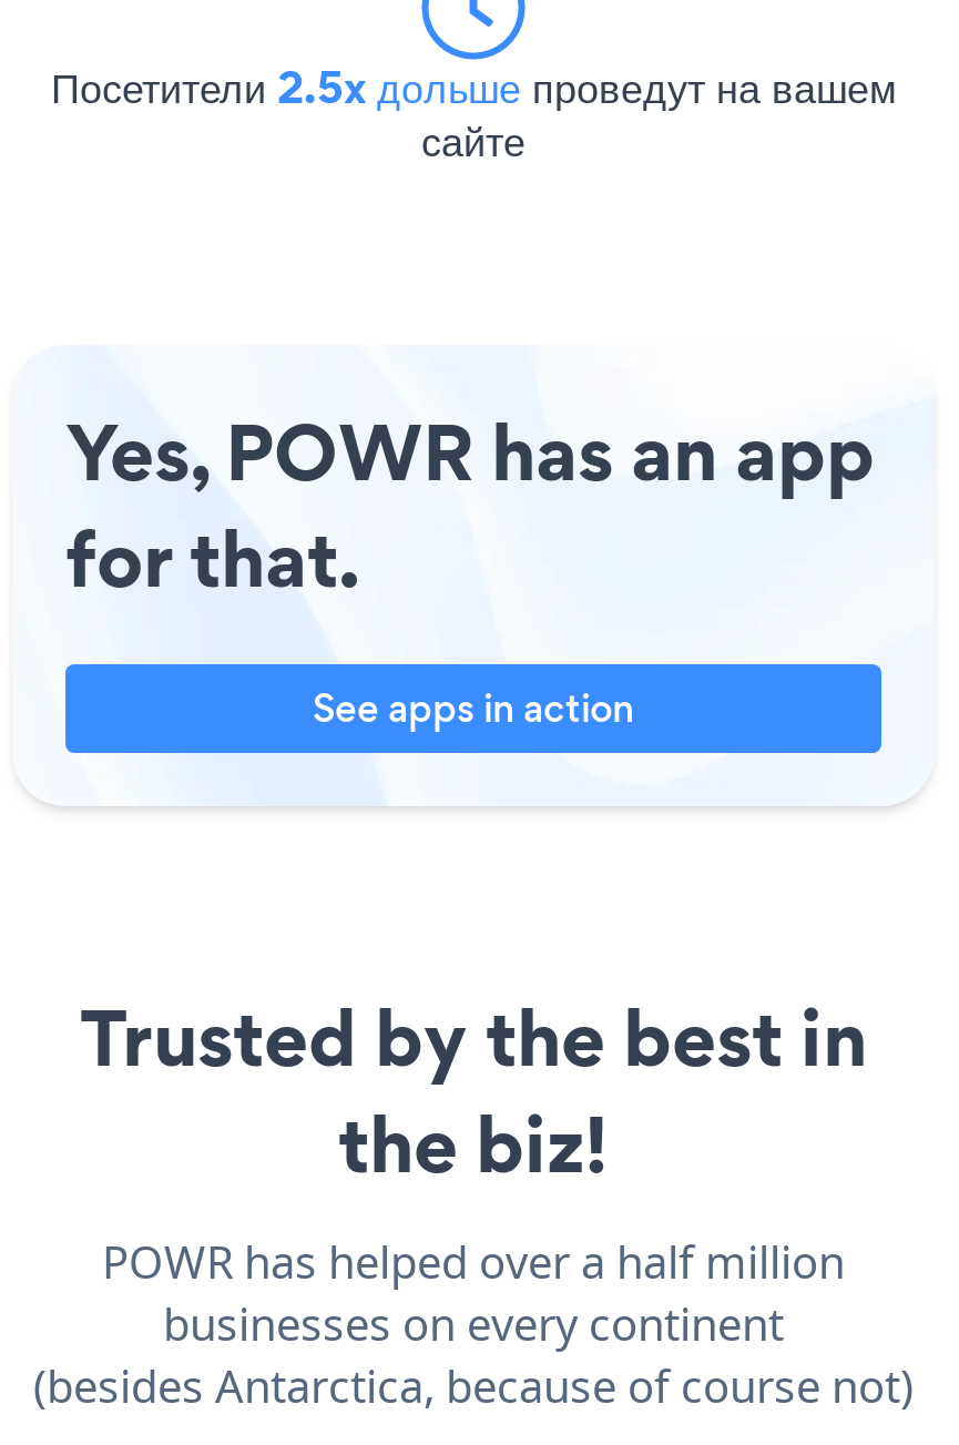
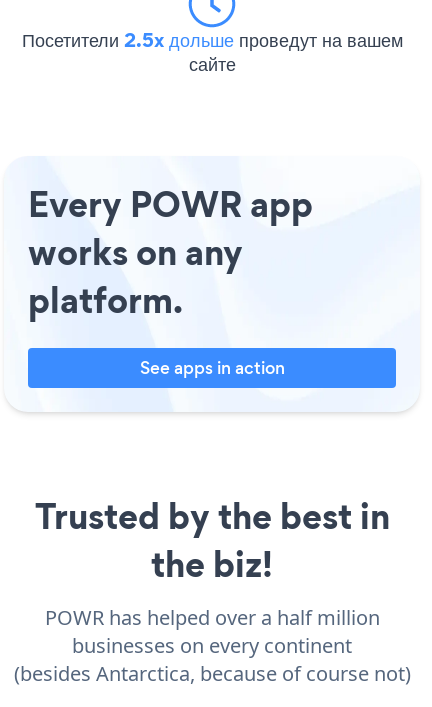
- Yes, POWR has an app
- for that.
+ Every POWR app
+ works on any
+ platform.
